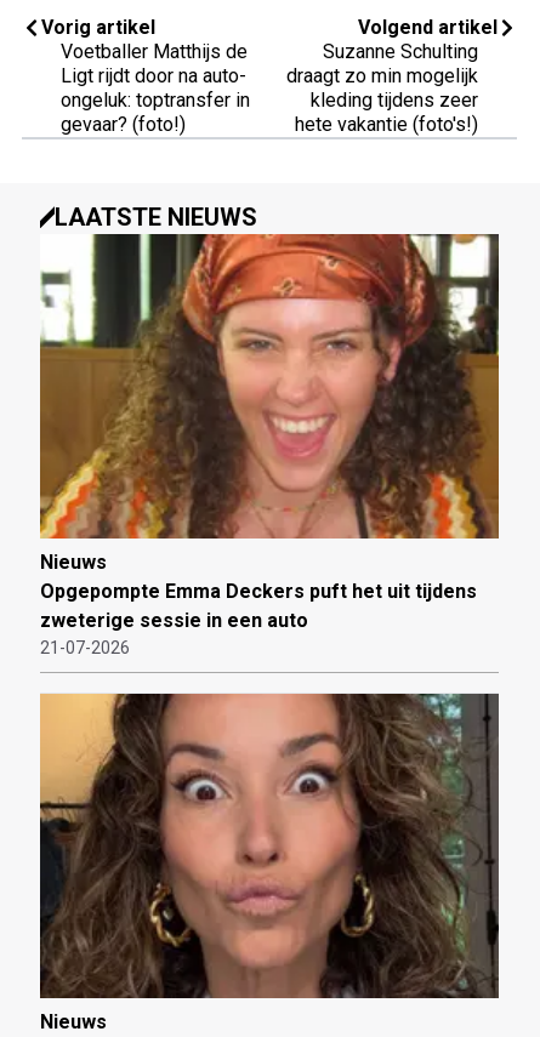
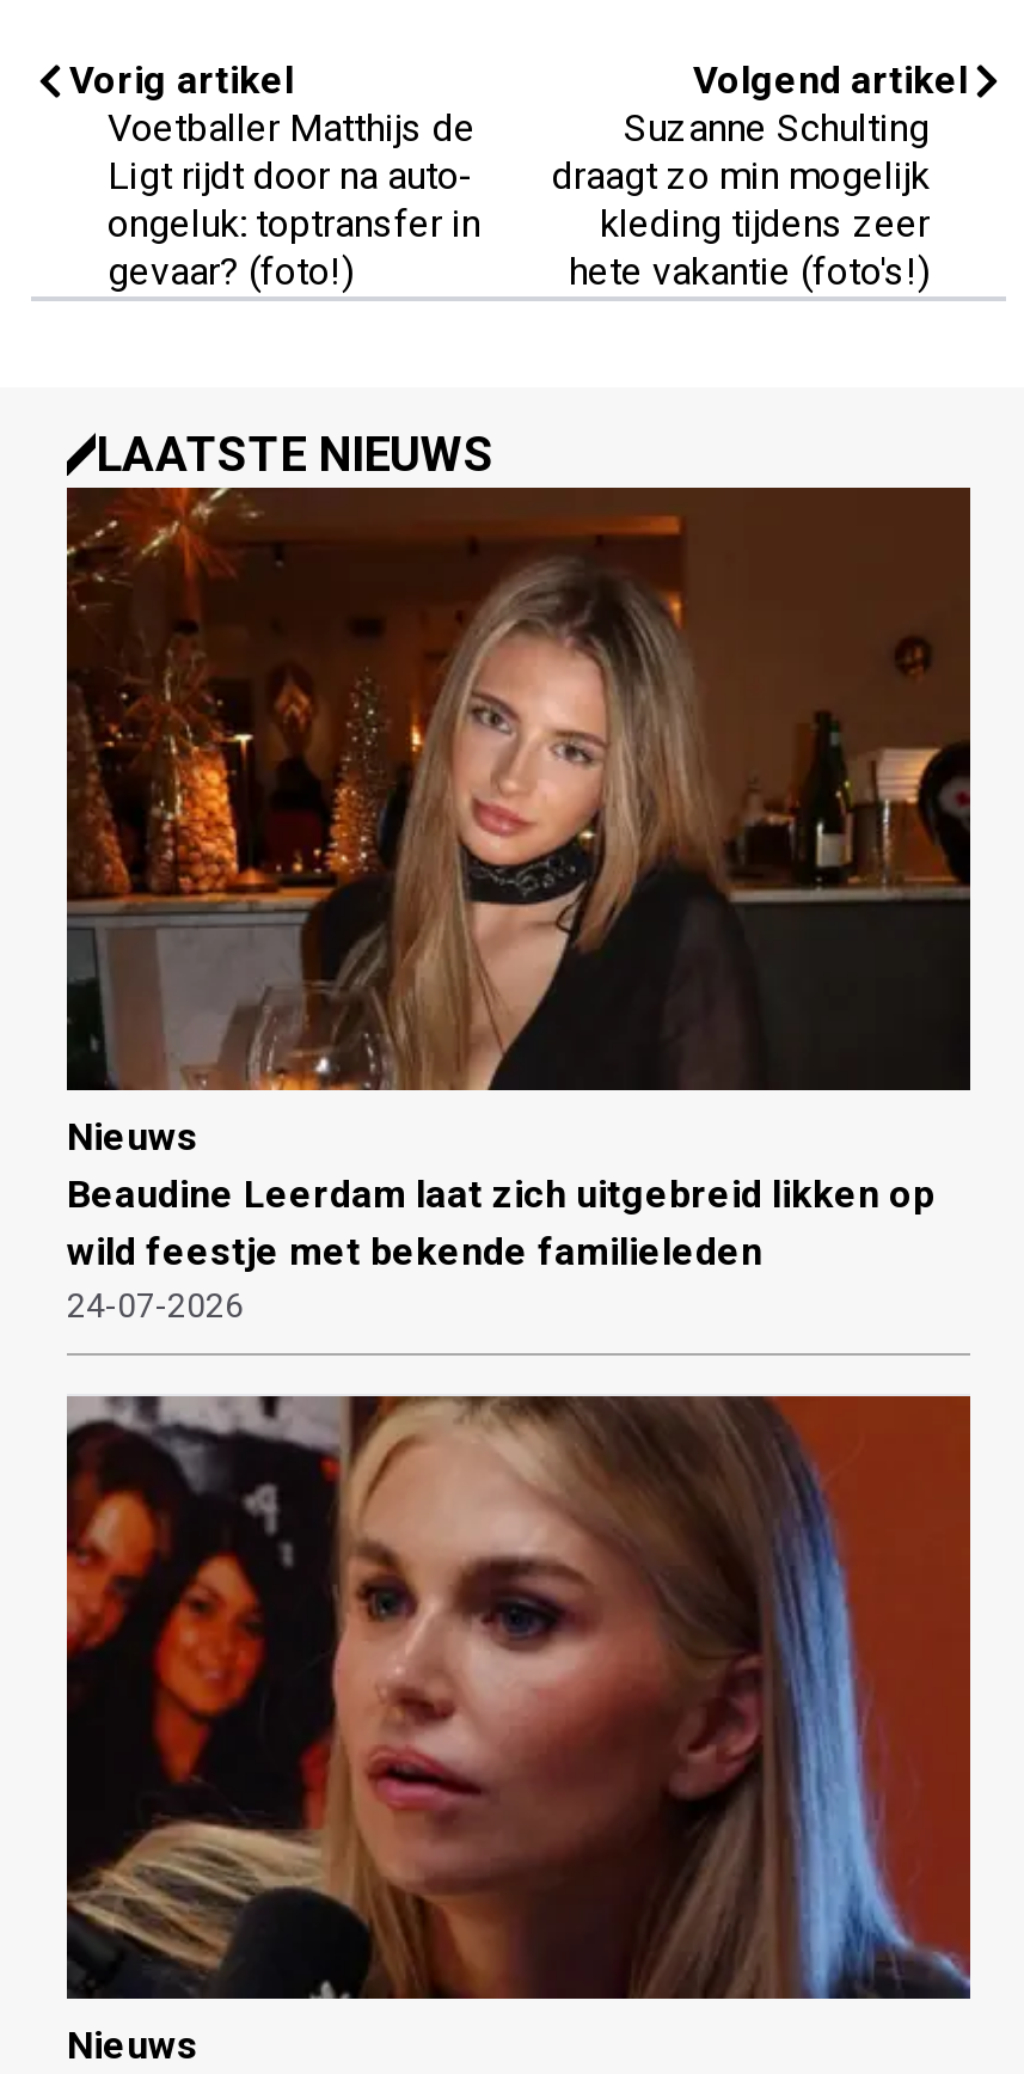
- [image]
- Opgepompte Emma Deckers puft het uit tijdens
- zweterige sessie in een auto
- 21-07-2026
+ [image]
+ Beaudine Leerdam laat zich uitgebreid likken op
+ wild feestje met bekende familieleden
+ 24-07-2026

- [image]
+ [image]
